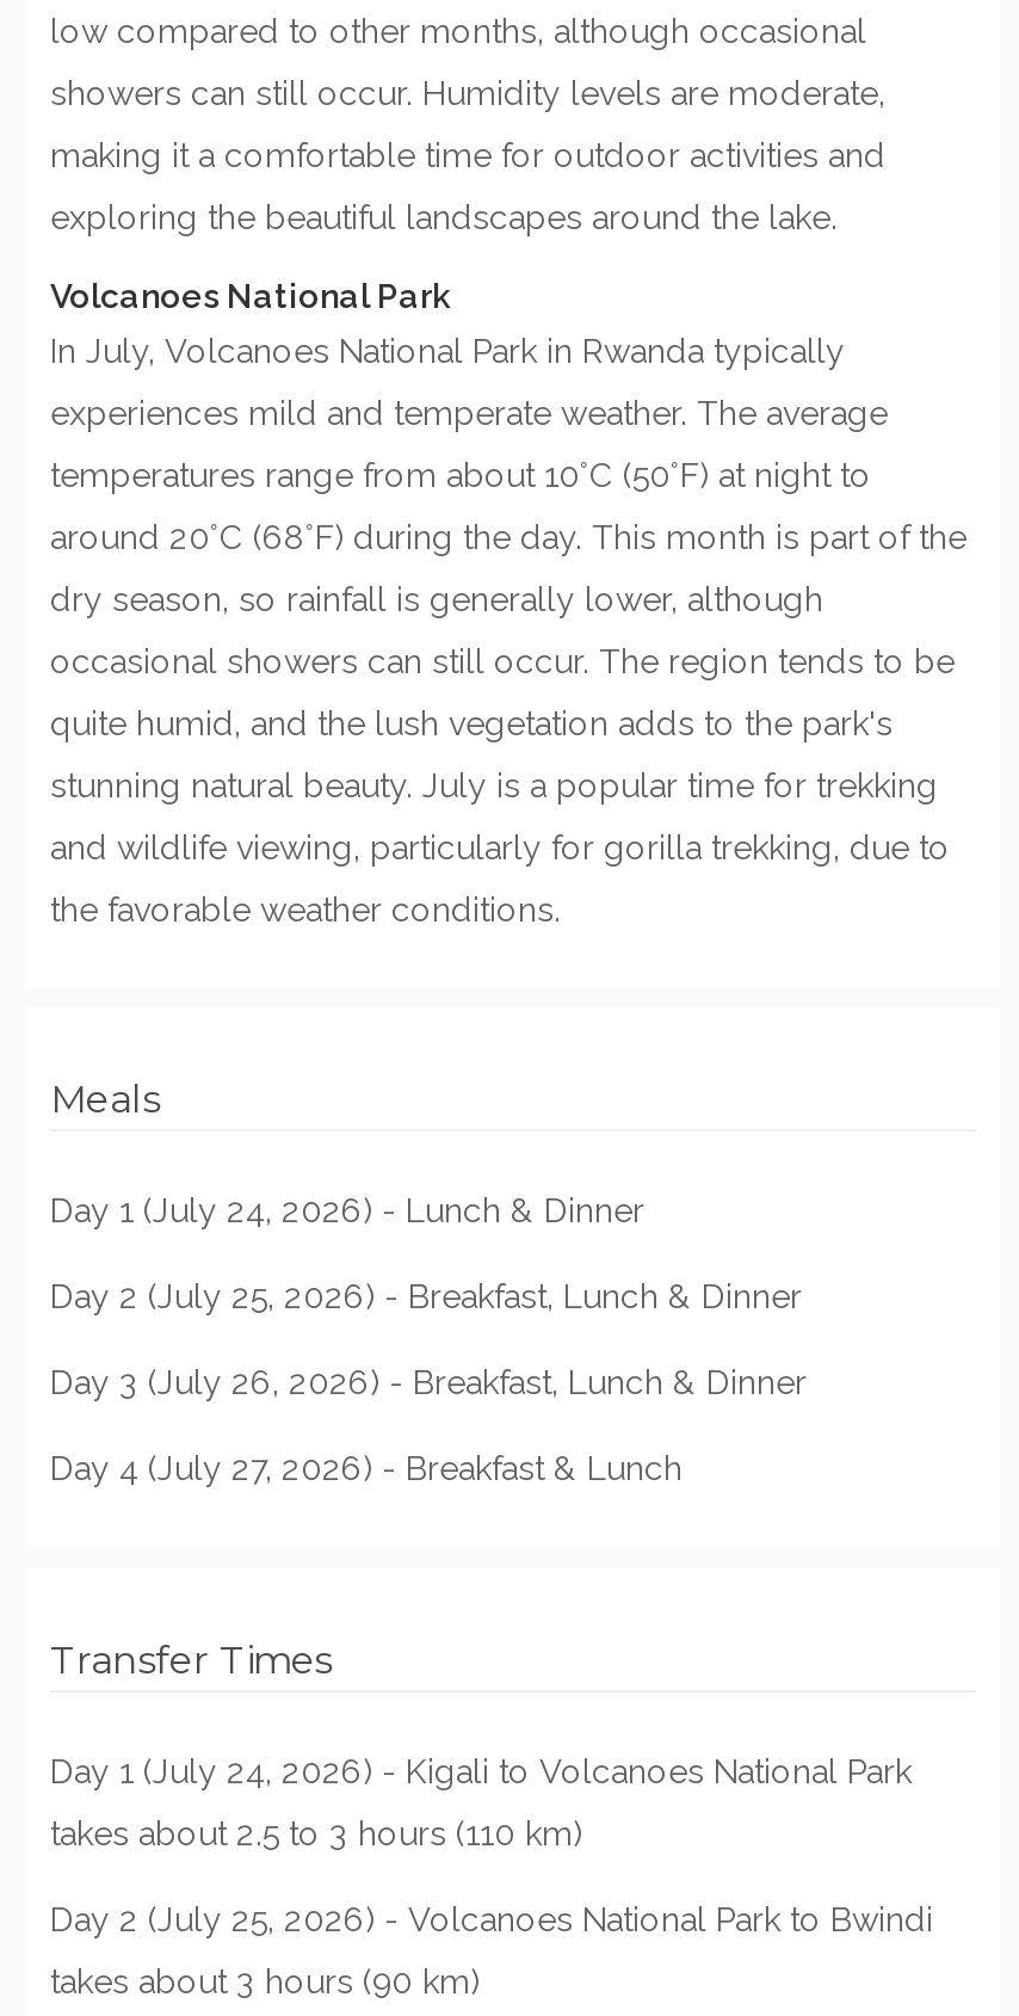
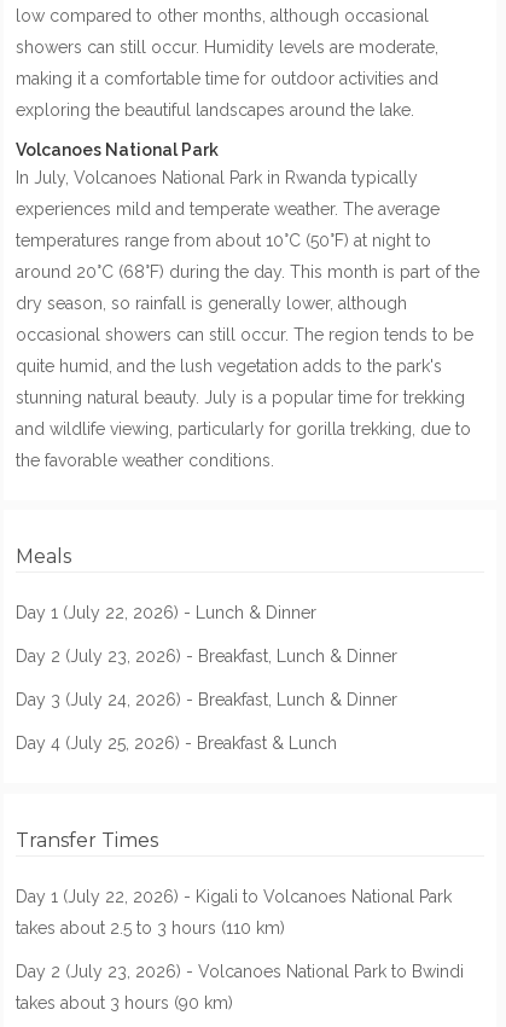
- Day 1 (July 24, 2026) - Lunch & Dinner
+ Day 1 (July 22, 2026) - Lunch & Dinner

- Day 2 (July 25, 2026) - Breakfast, Lunch & Dinner
+ Day 2 (July 23, 2026) - Breakfast, Lunch & Dinner

- Day 3 (July 26, 2026) - Breakfast, Lunch & Dinner
+ Day 3 (July 24, 2026) - Breakfast, Lunch & Dinner

- Day 4 (July 27, 2026) - Breakfast & Lunch
+ Day 4 (July 25, 2026) - Breakfast & Lunch

- Day 1 (July 24, 2026) - Kigali to Volcanoes National Park
+ Day 1 (July 22, 2026) - Kigali to Volcanoes National Park

- Day 2 (July 25, 2026) - Volcanoes National Park to Bwindi
+ Day 2 (July 23, 2026) - Volcanoes National Park to Bwindi
